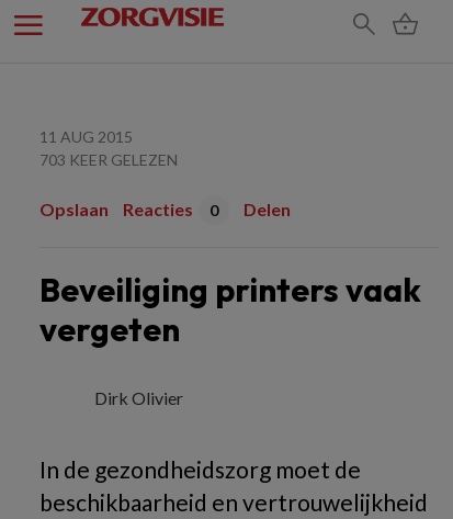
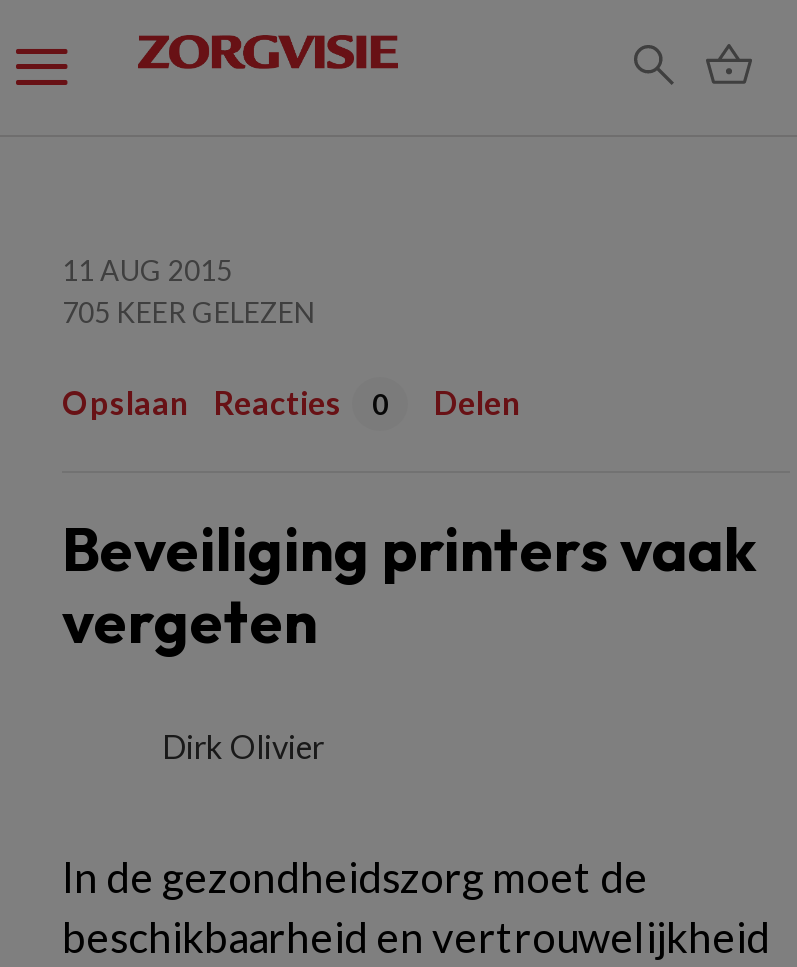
- 703 KEER GELEZEN
+ 705 KEER GELEZEN
